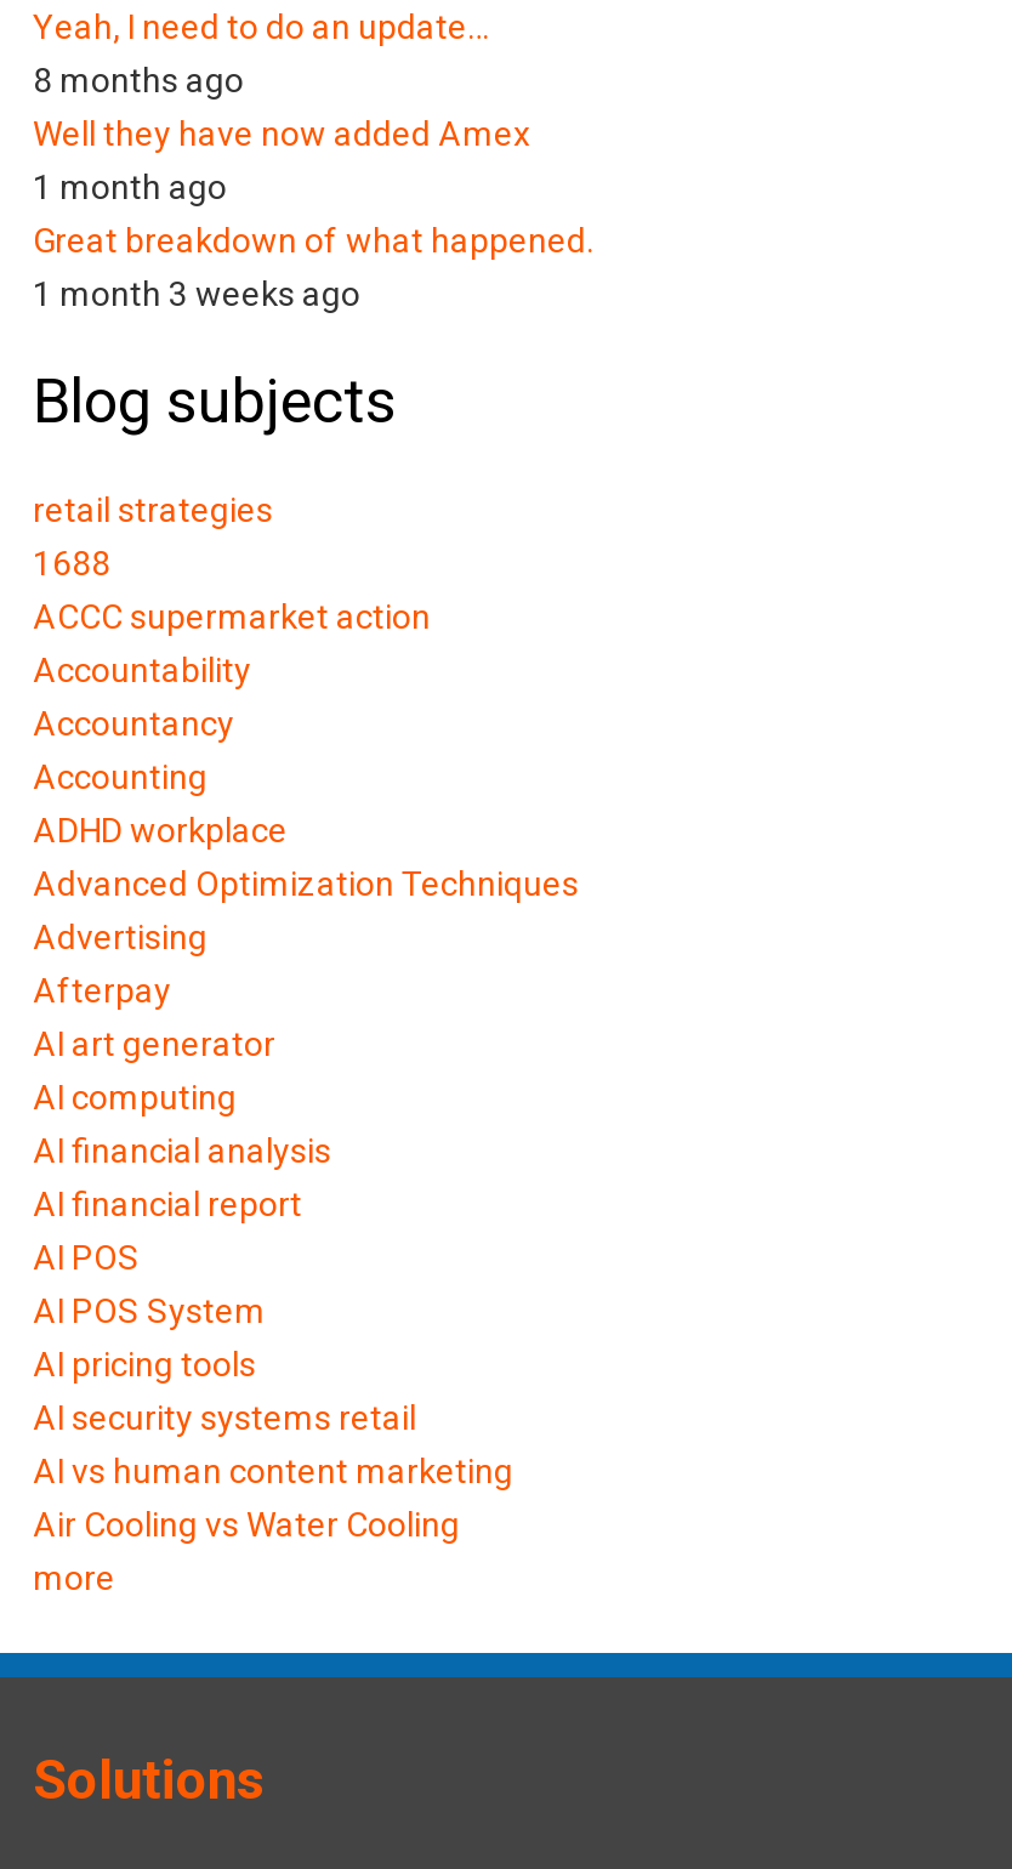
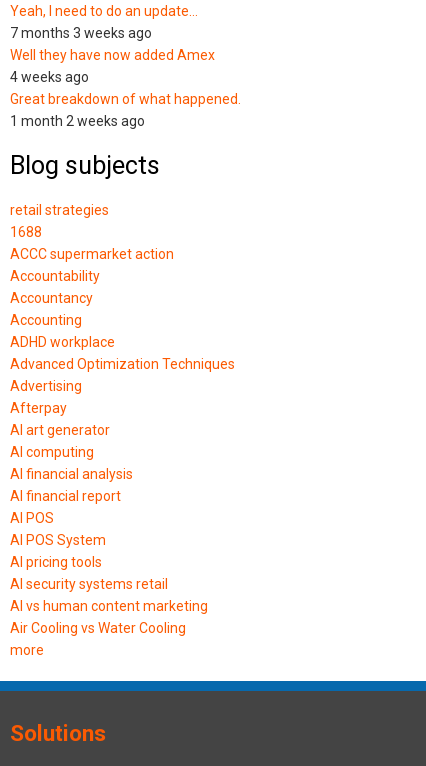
- 8 months ago
+ 7 months 3 weeks ago

- 1 month ago
+ 4 weeks ago

- 1 month 3 weeks ago
+ 1 month 2 weeks ago
